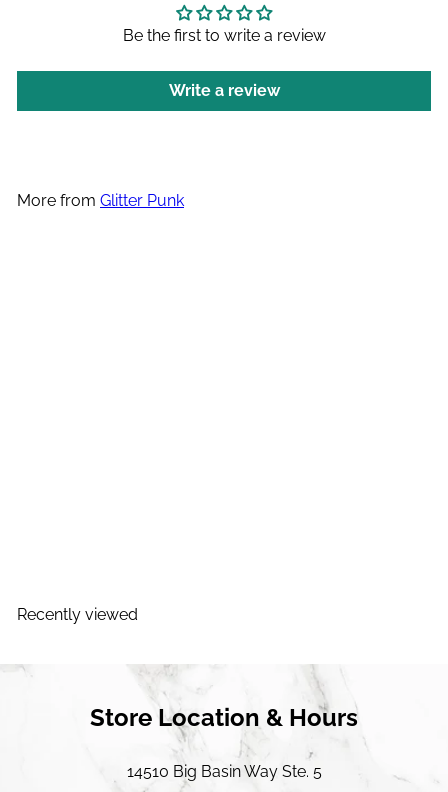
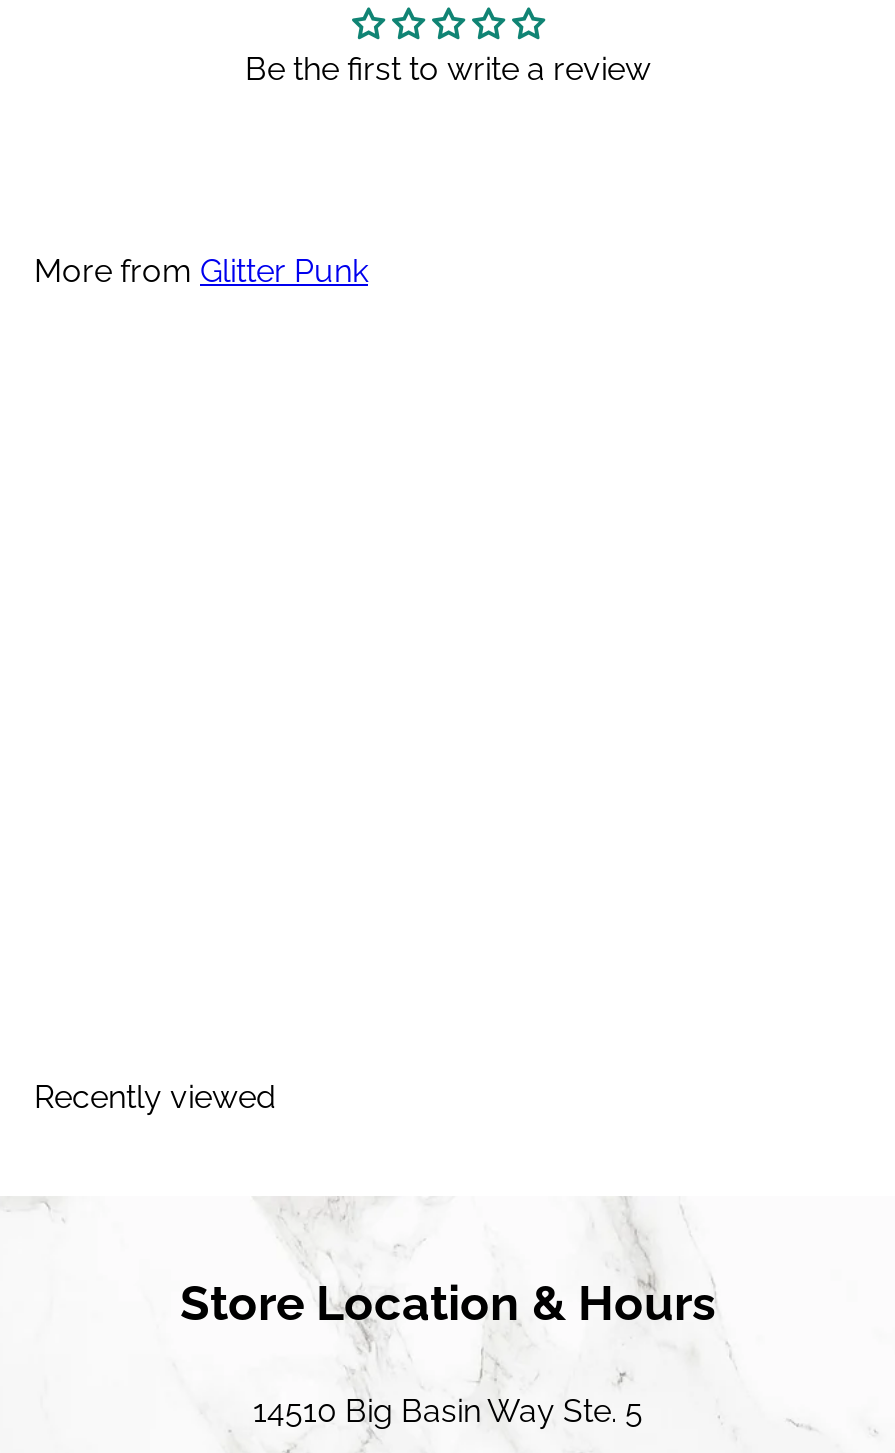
- Write a review
